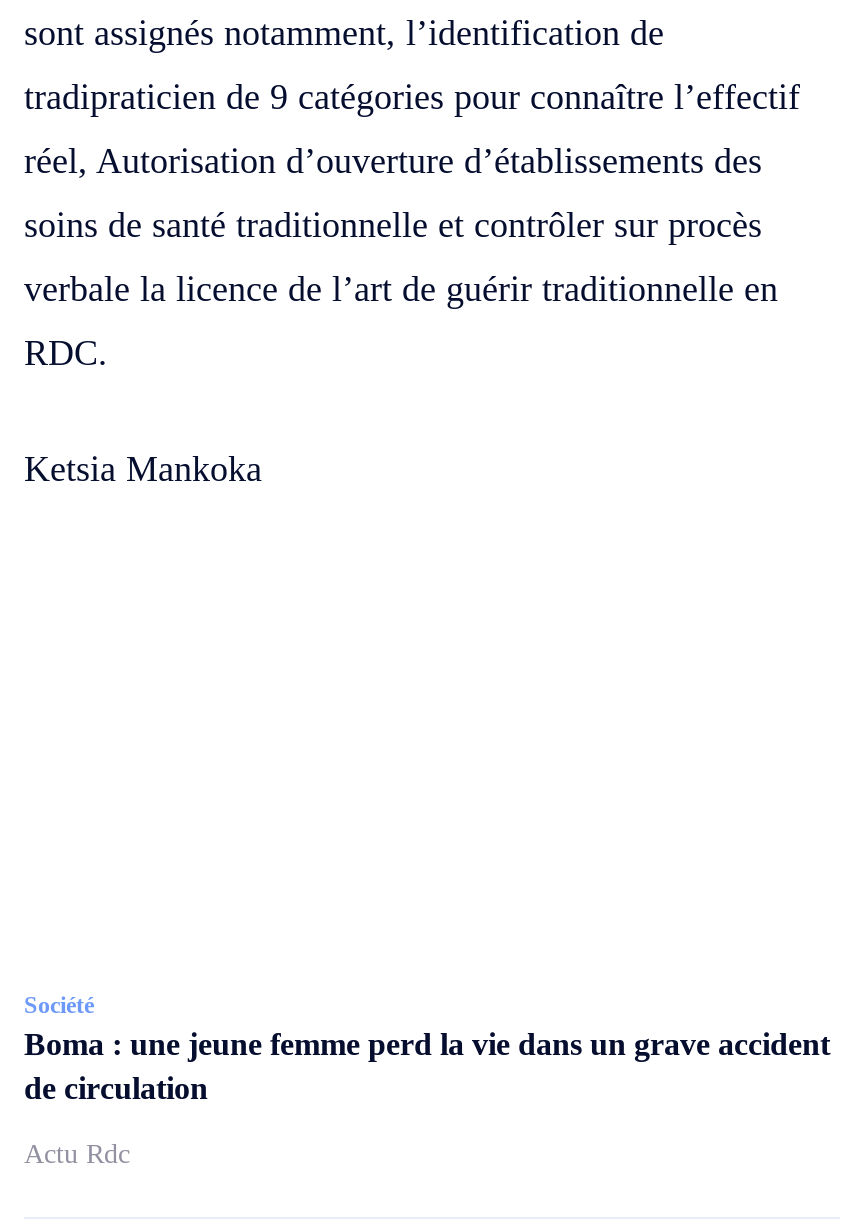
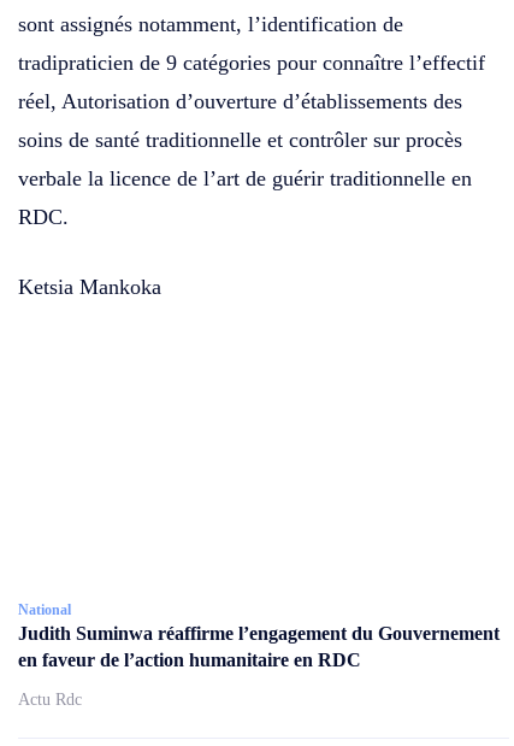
- Société
- Boma : une jeune femme perd la vie dans un grave accident
- de circulation
+ National
+ Judith Suminwa réaffirme l’engagement du Gouvernement
+ en faveur de l’action humanitaire en RDC
